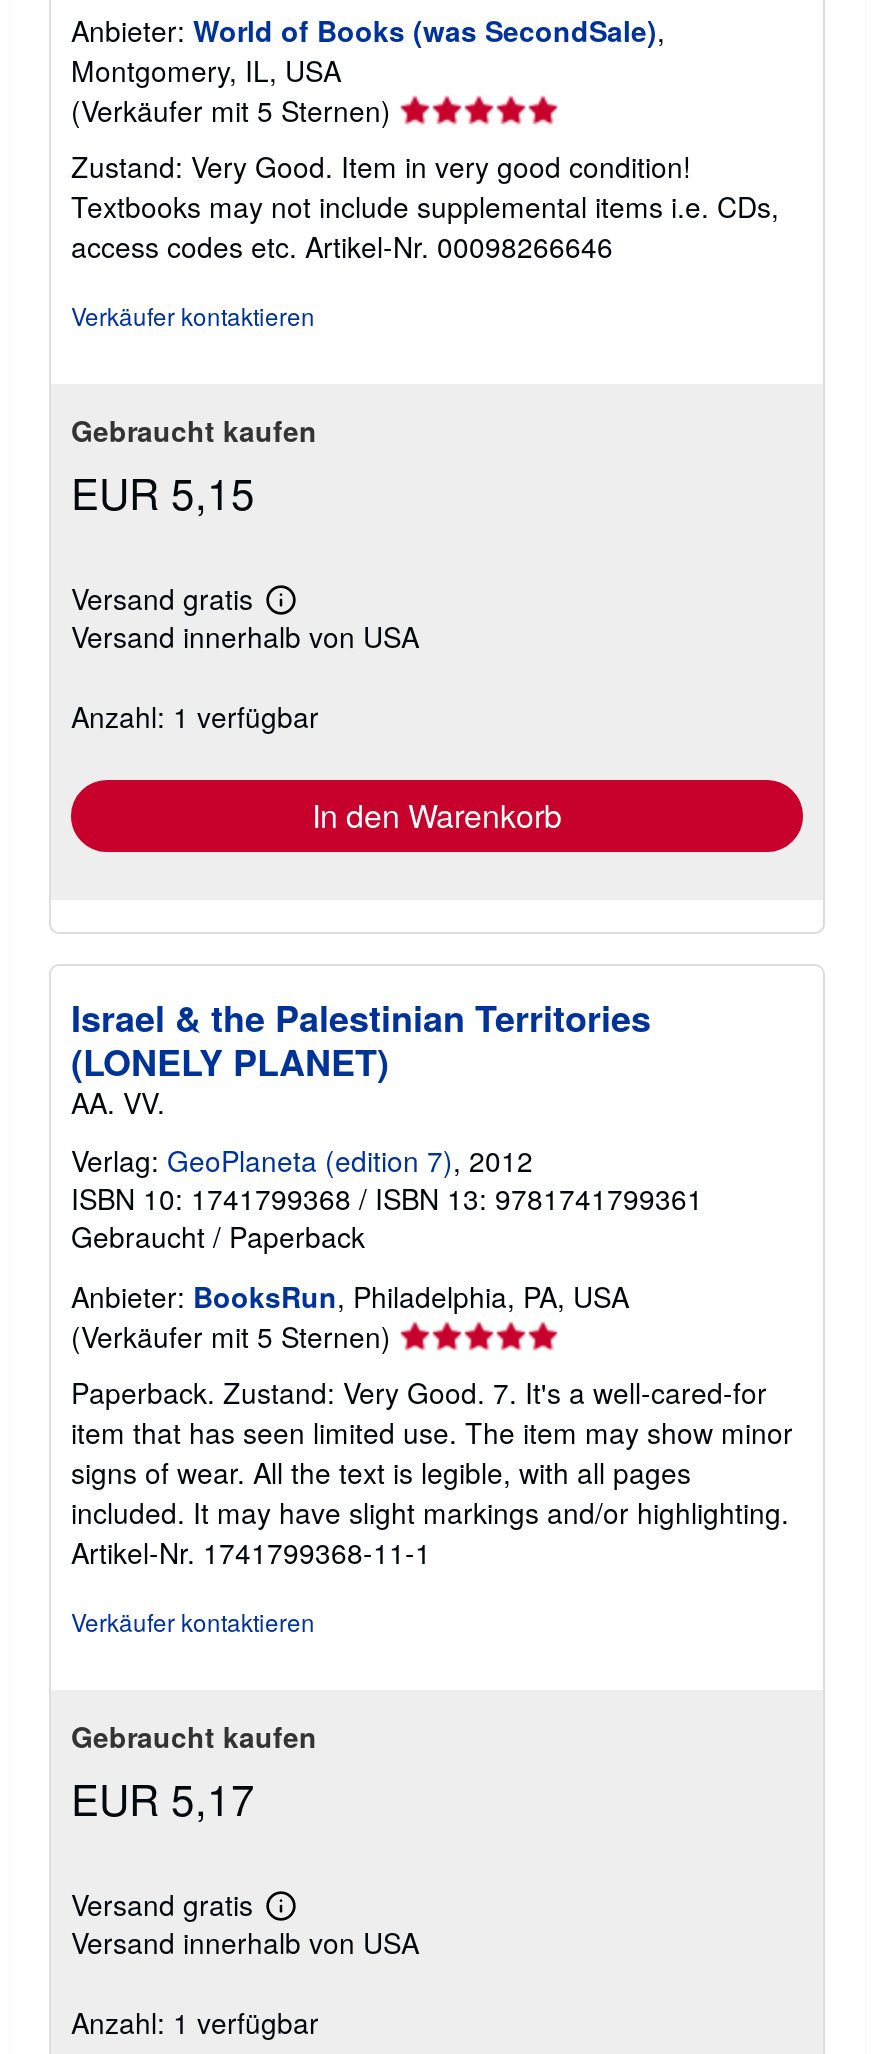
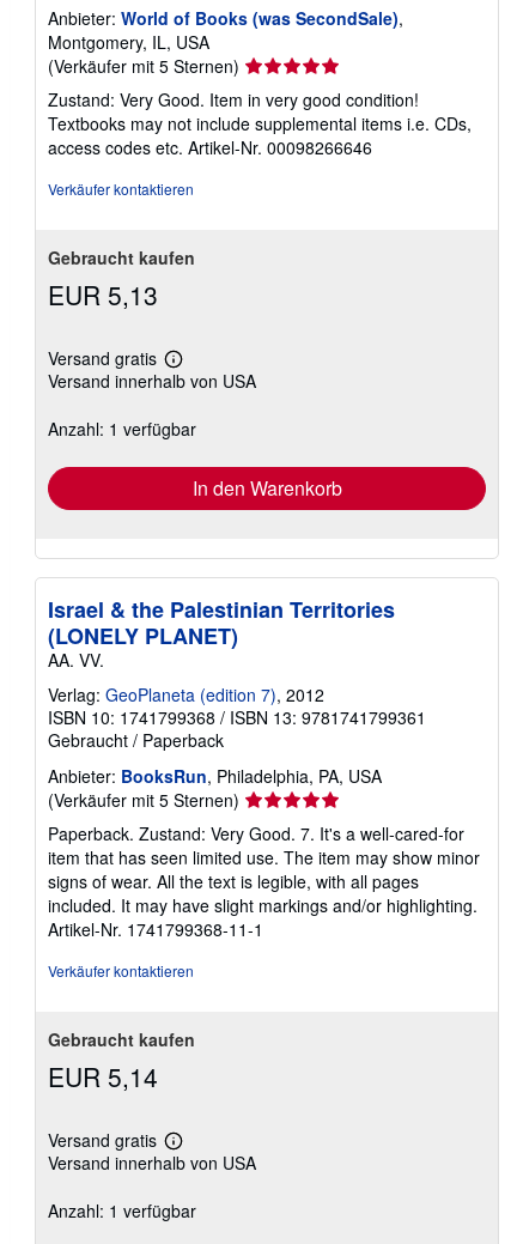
- EUR 5,15
+ EUR 5,13

- EUR 5,17
+ EUR 5,14
